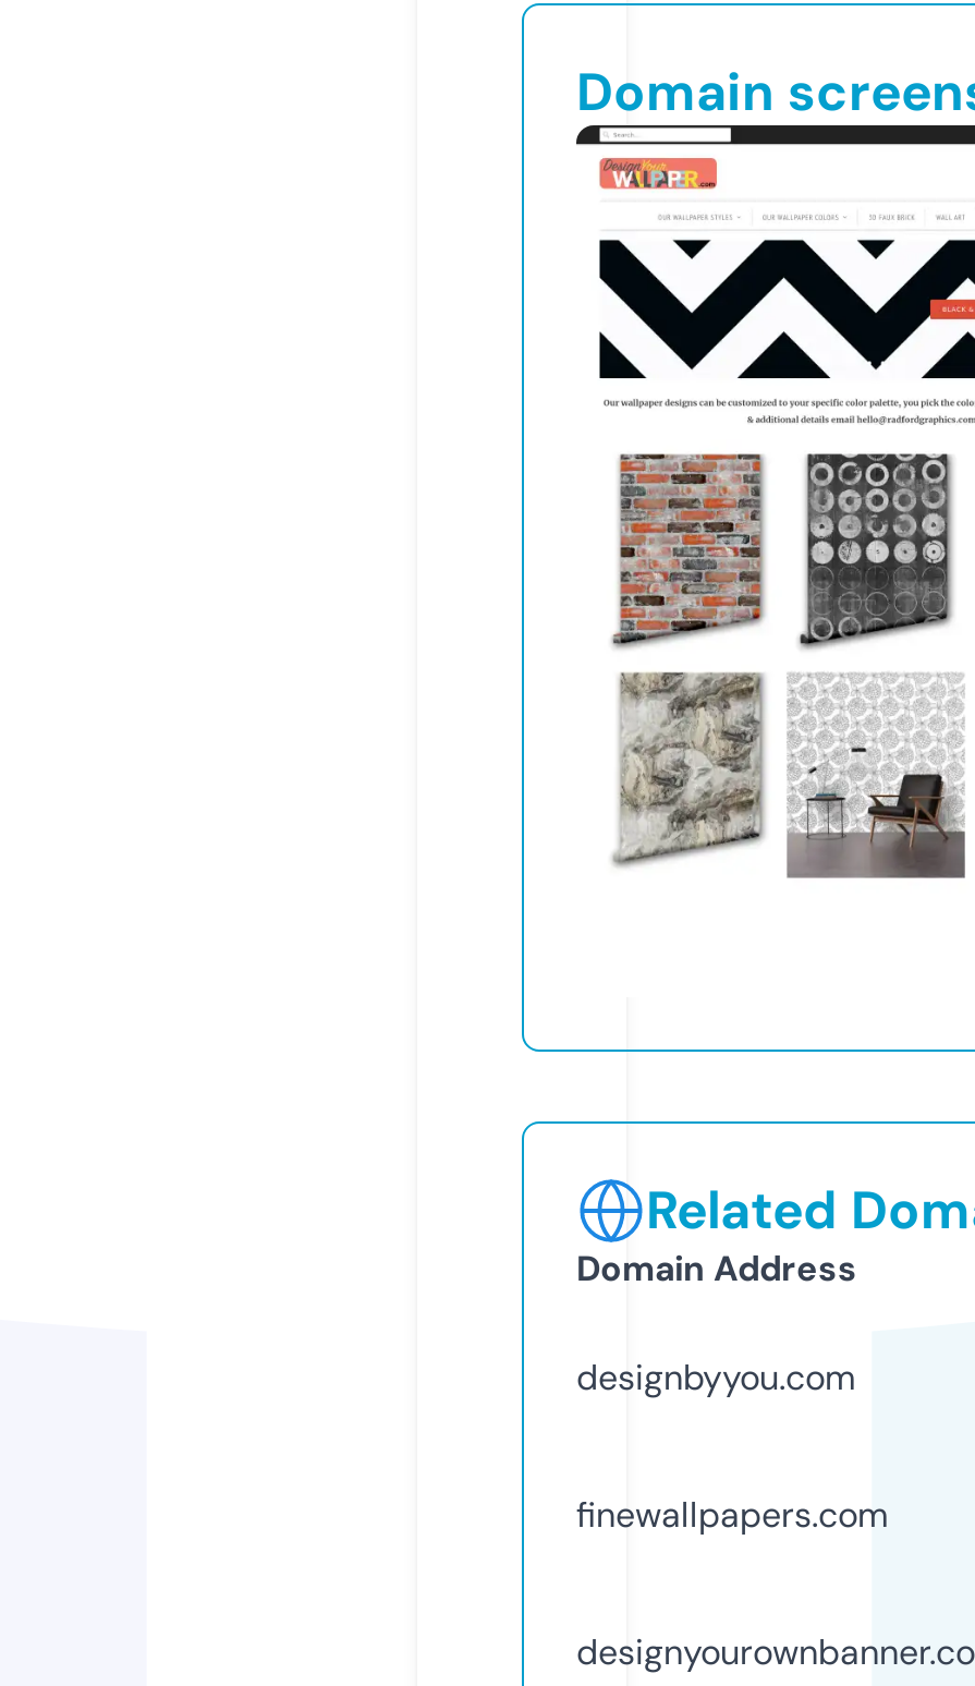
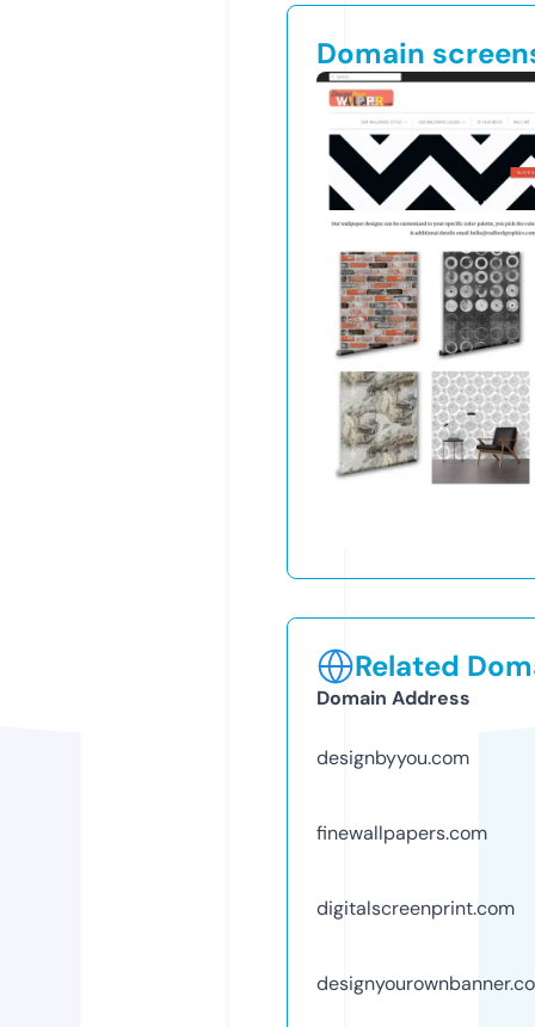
+ digitalscreenprint.com
